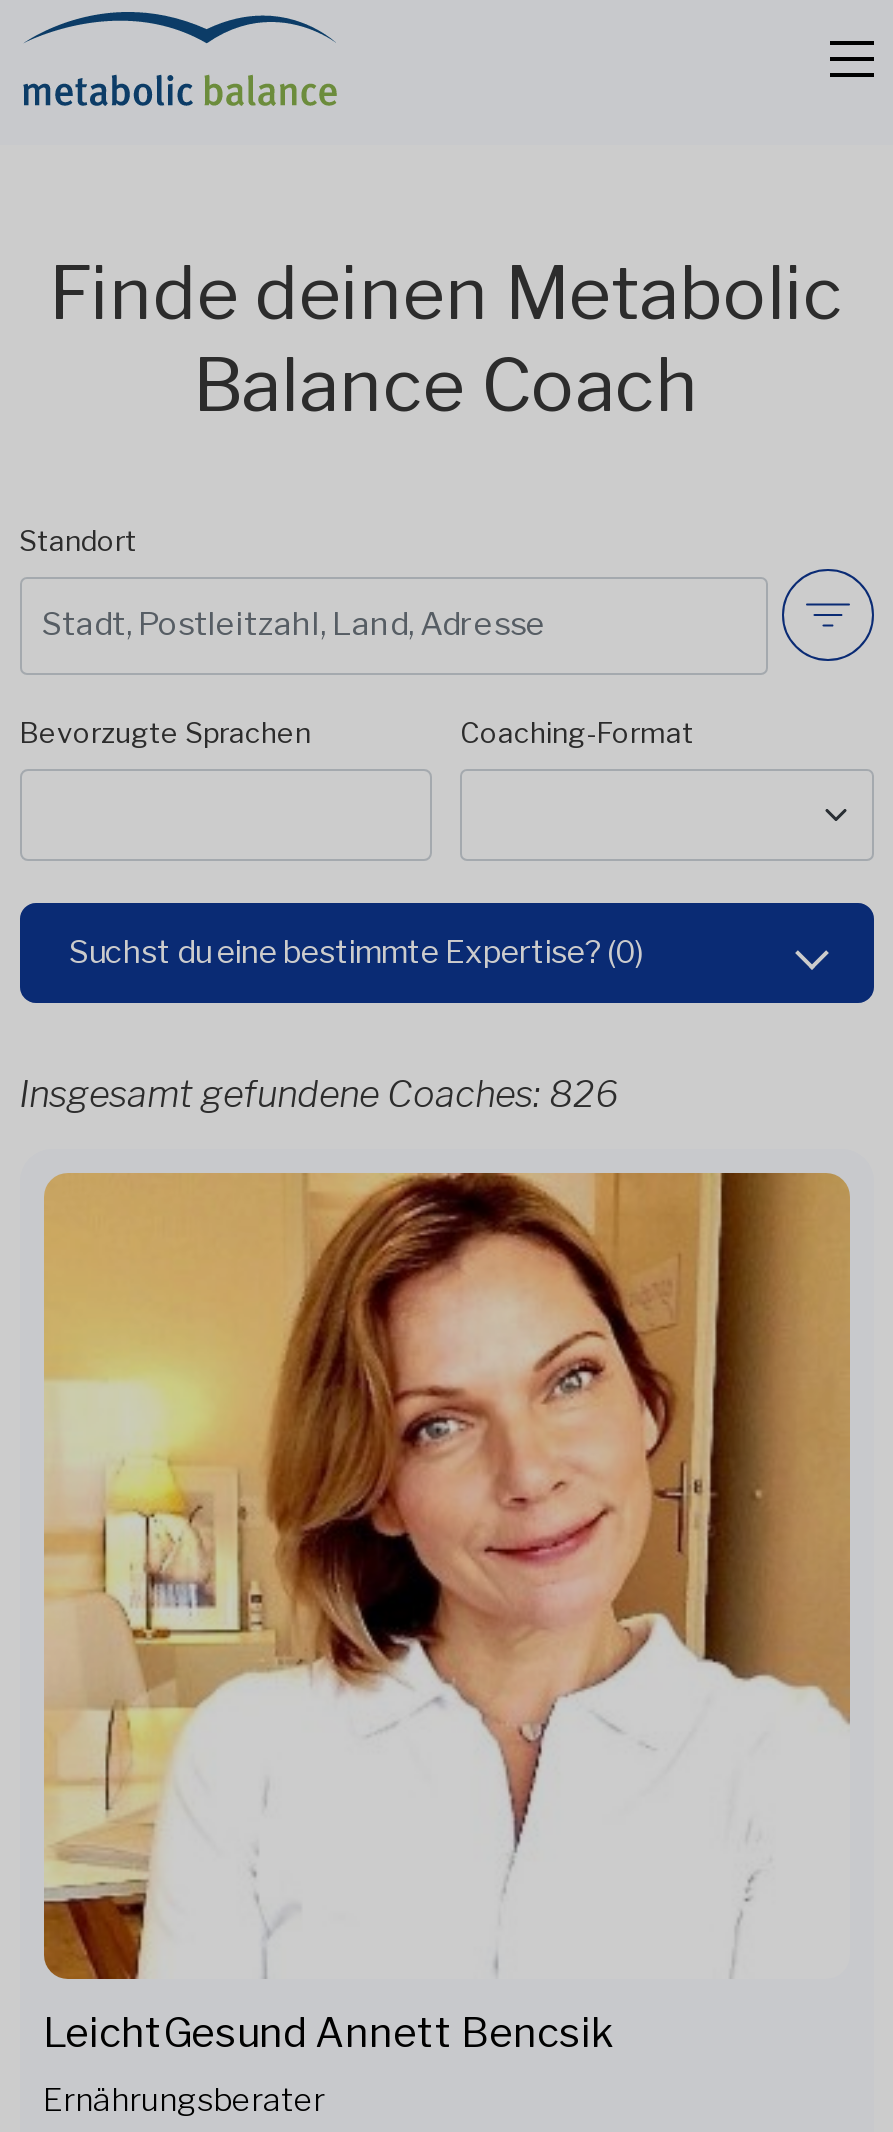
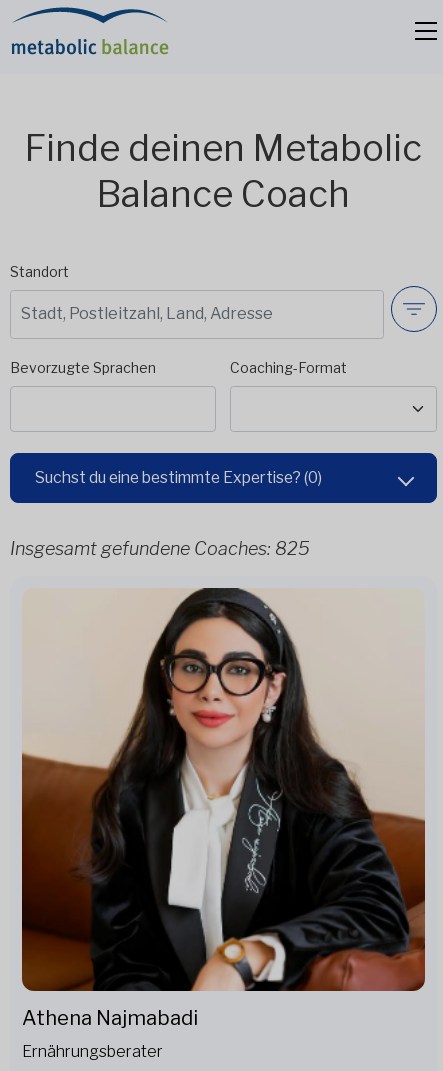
- Insgesamt gefundene Coaches: 826
+ Insgesamt gefundene Coaches: 825

- [image]
- LeichtGesund Annett Bencsik
+ [image]
+ Athena Najmabadi
